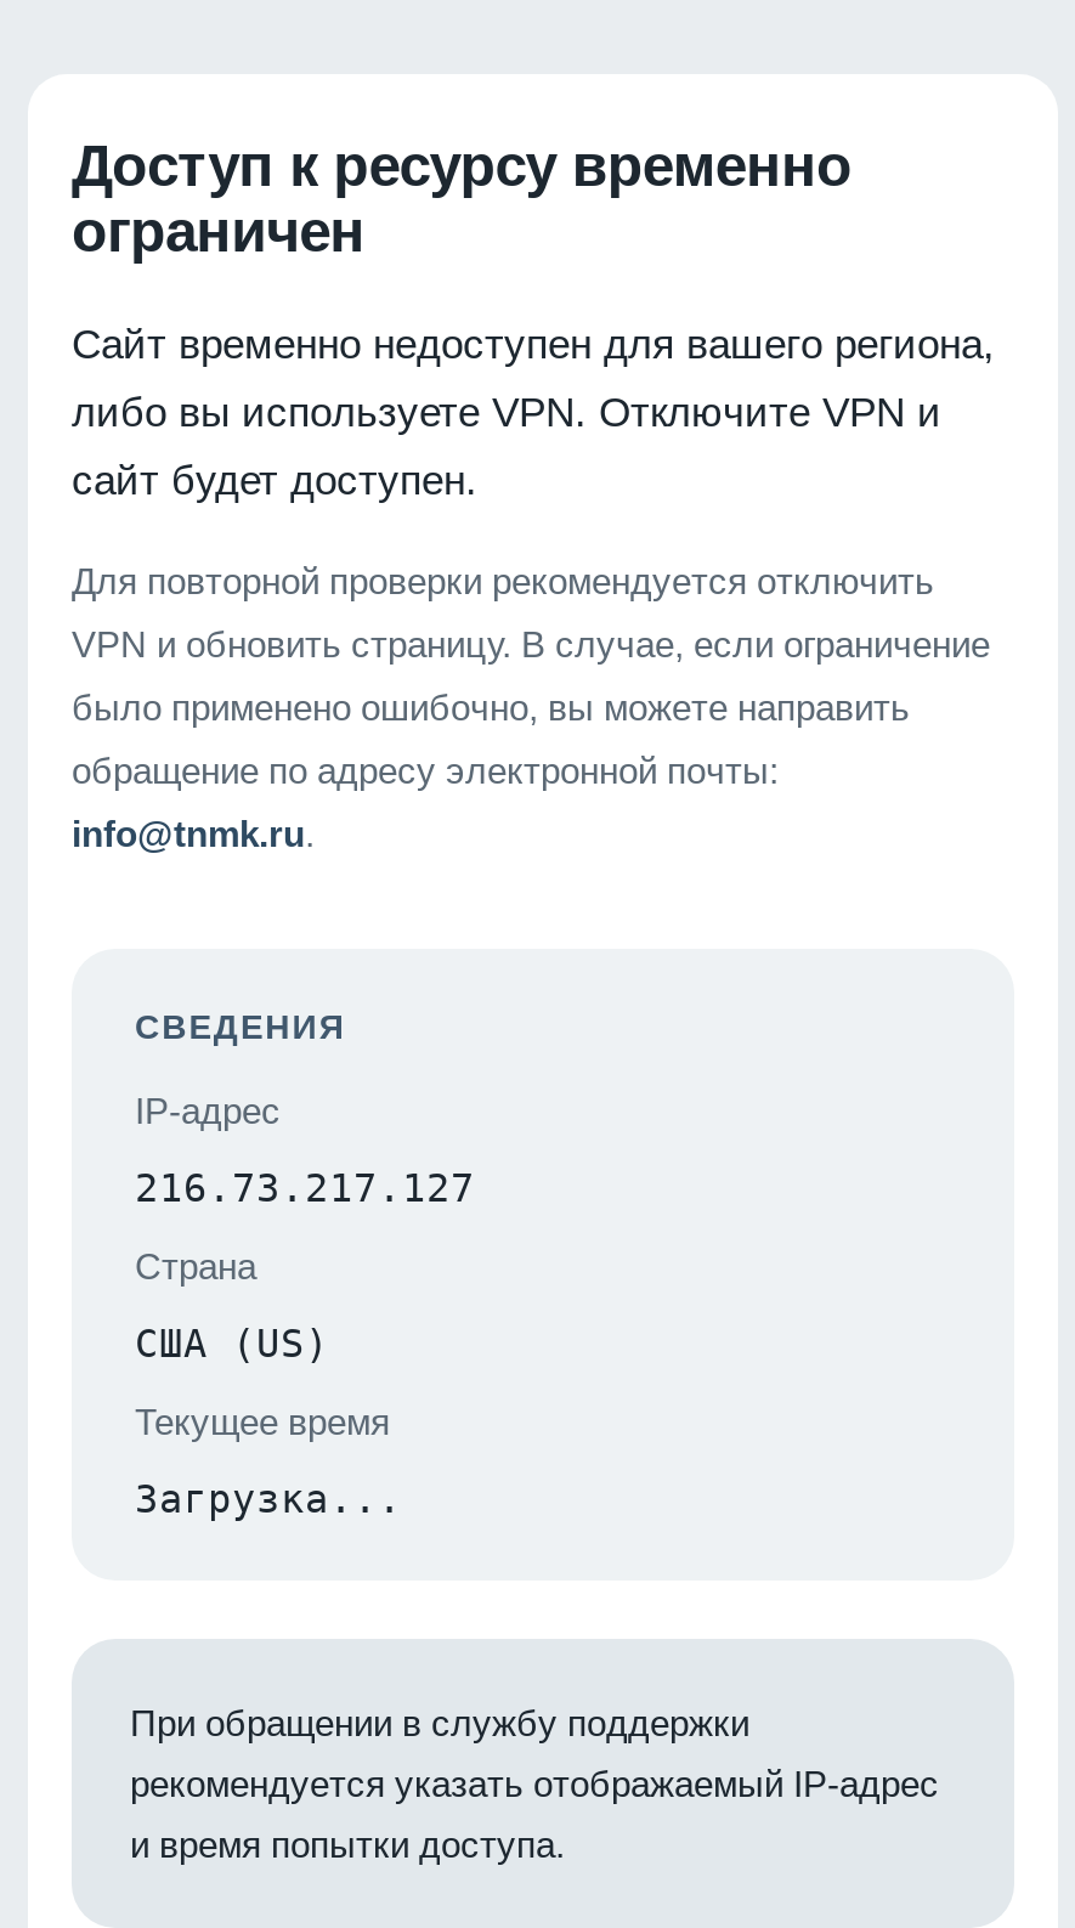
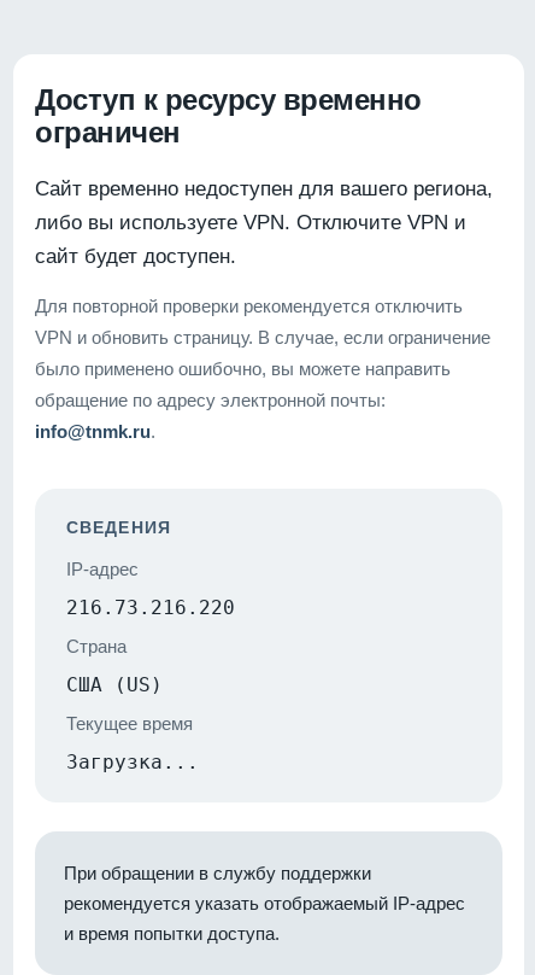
- 216.73.217.127
+ 216.73.216.220
